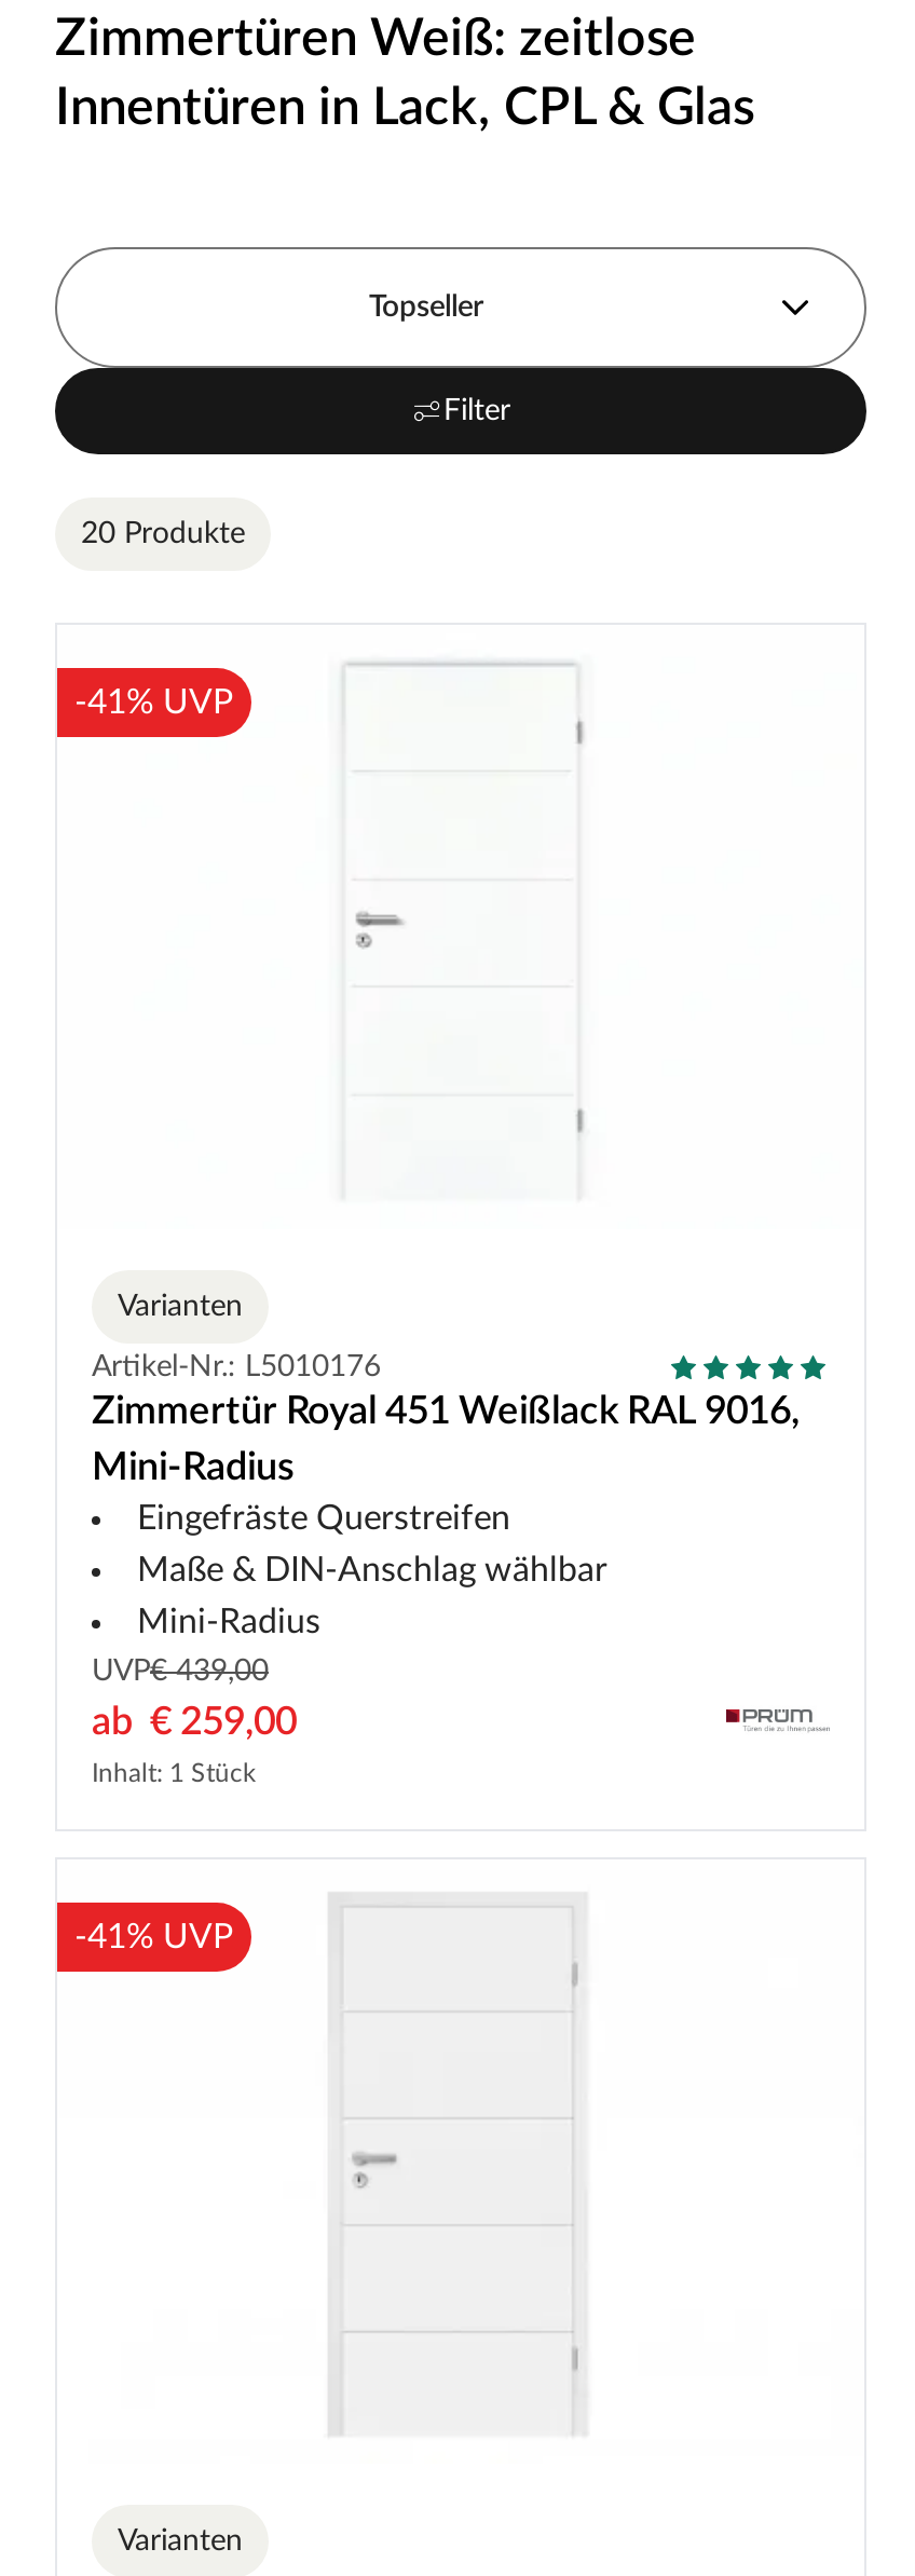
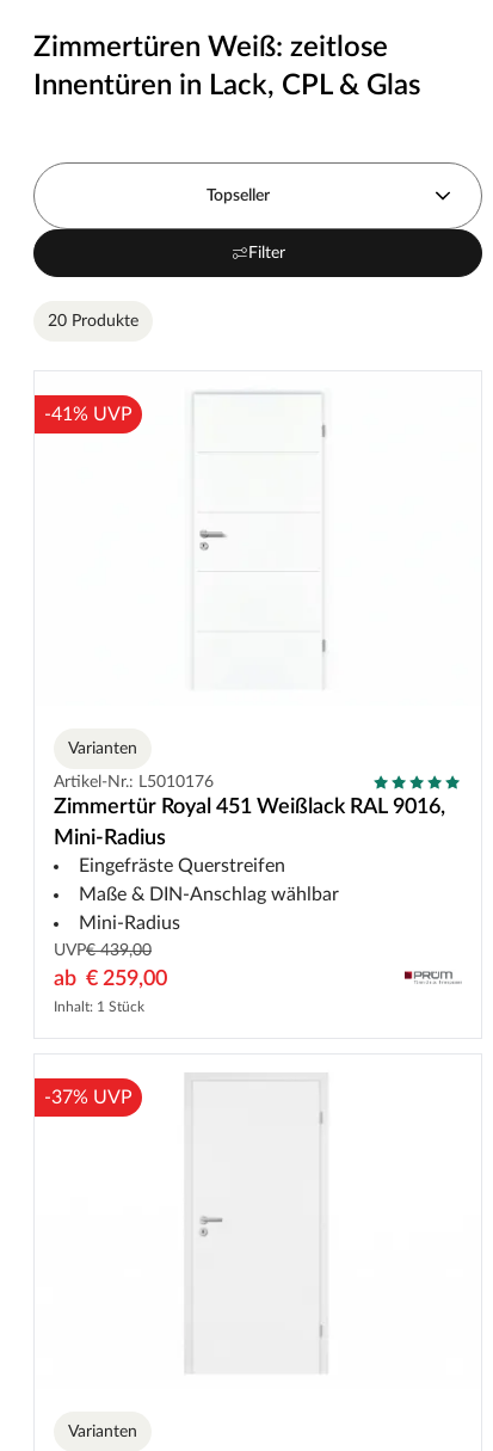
- -41% UVP
+ -37% UVP
